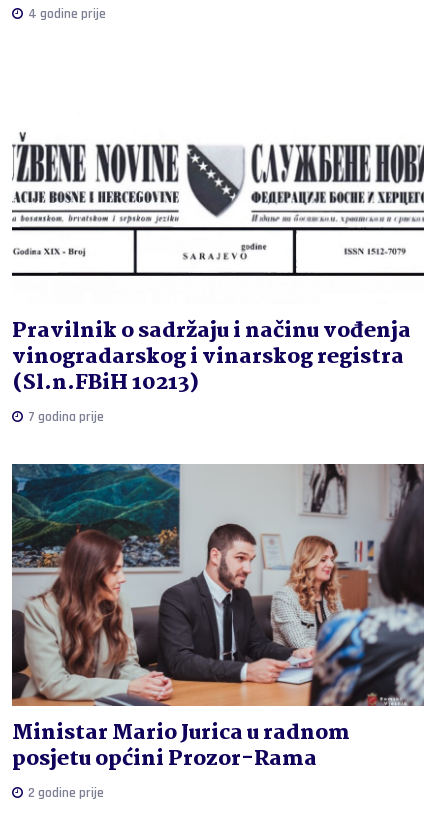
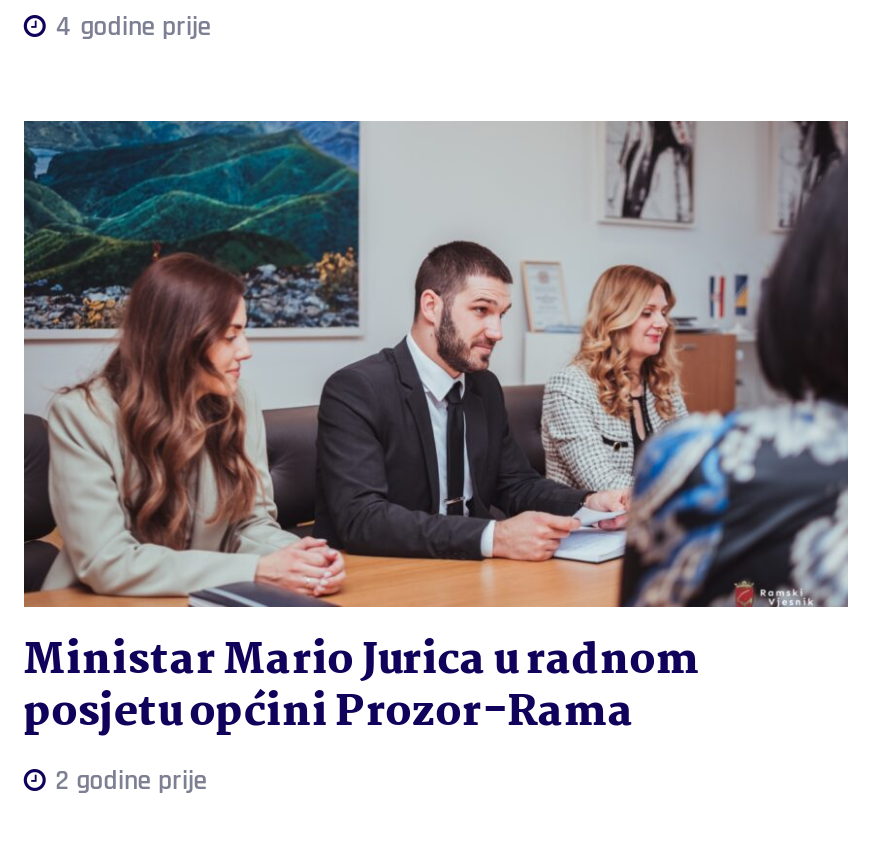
- [image]
- Pravilnik o sadržaju i načinu vođenja
- vinogradarskog i vinarskog registra
- (Sl.n.FBiH 10213)
- 7 godina prije
